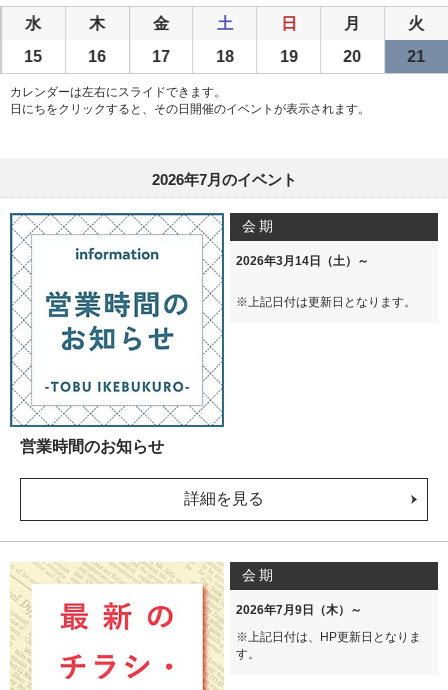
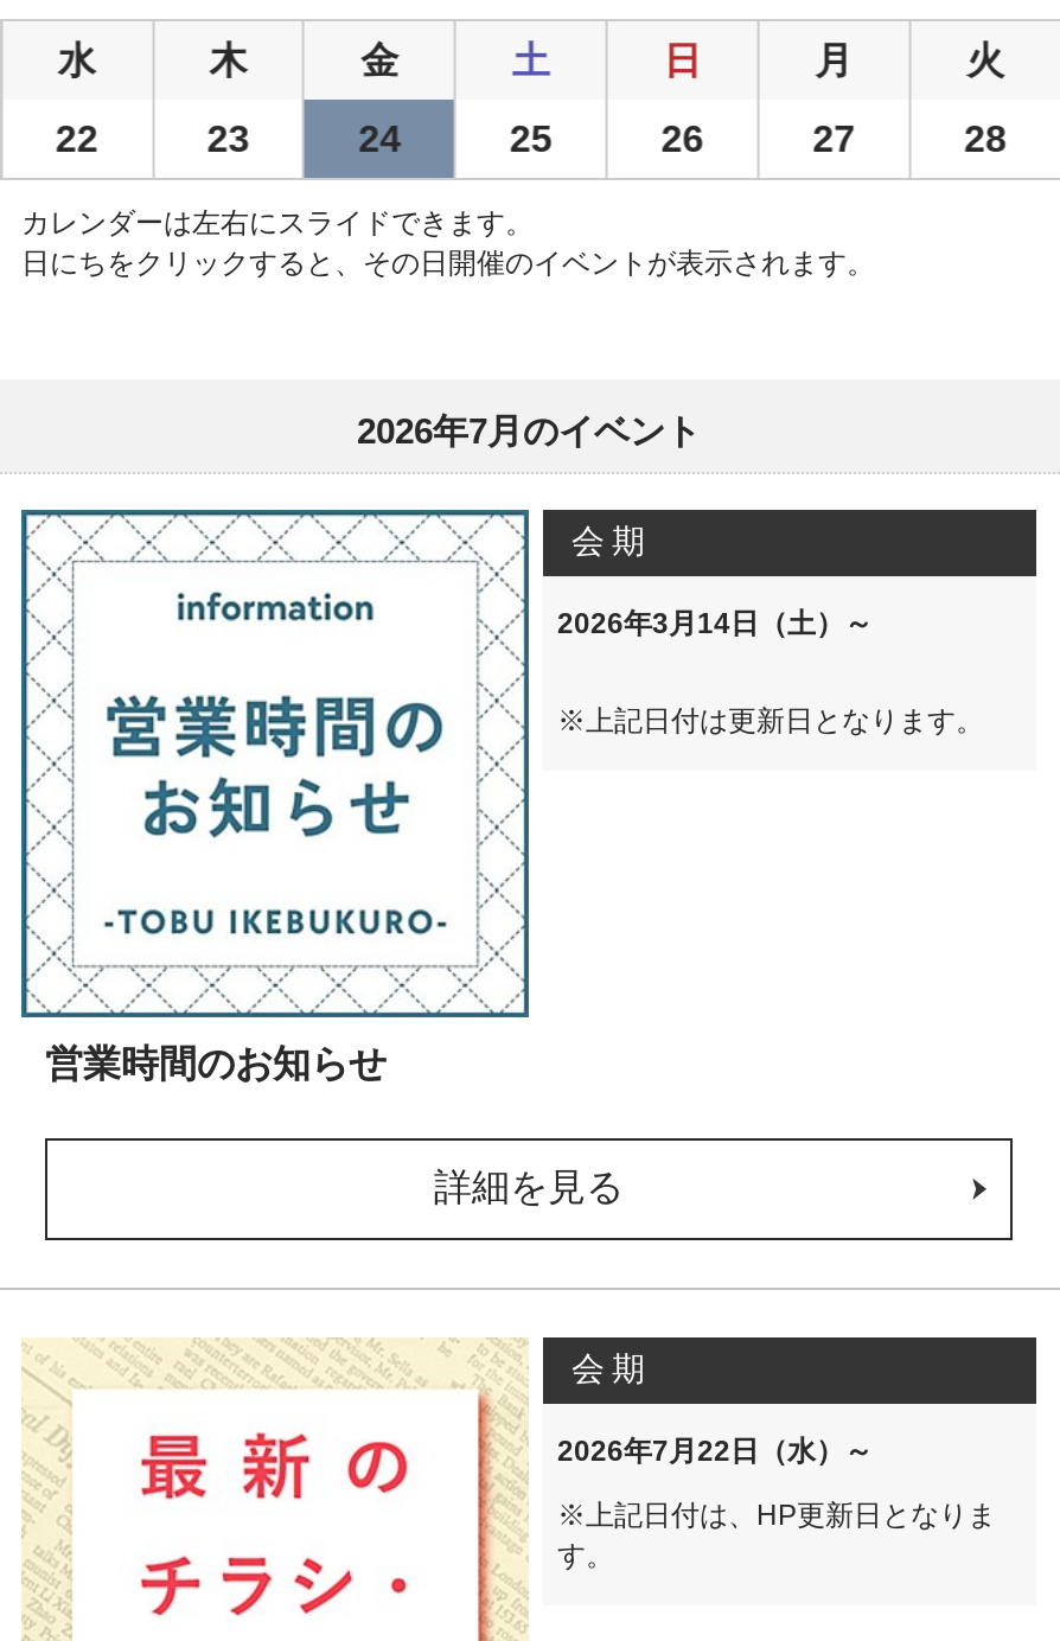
- 15
+ 22

- 16
+ 23

- 17
+ 24

- 18
+ 25

- 19
+ 26

- 20
+ 27

- 21
+ 28

- 2026年7月9日（木）～
+ 2026年7月22日（水）～
